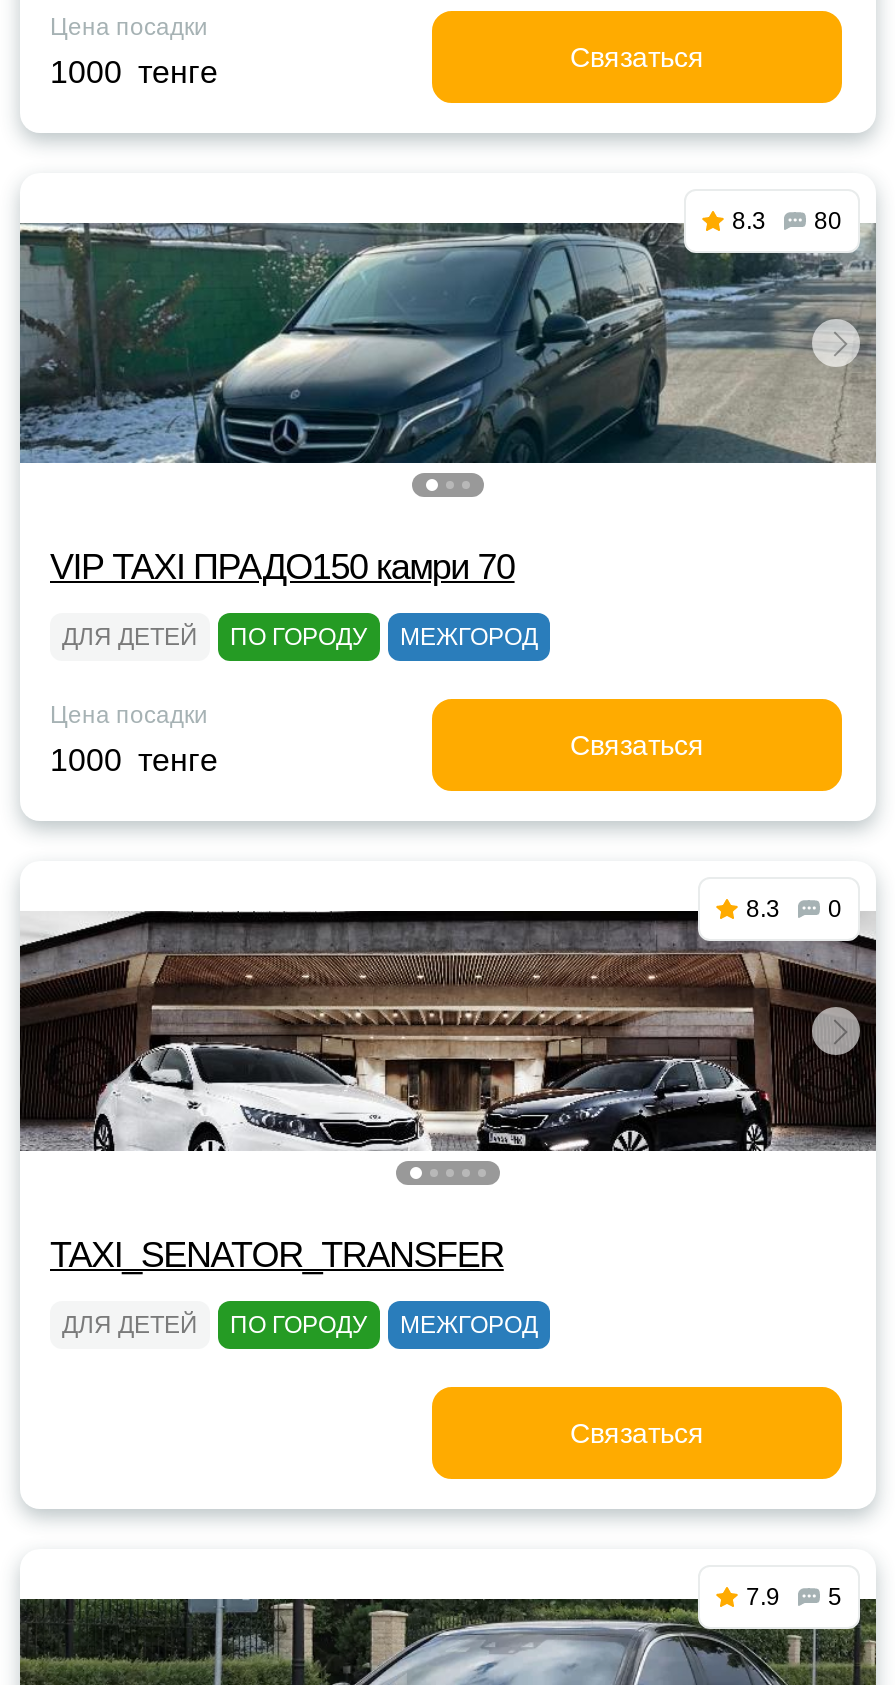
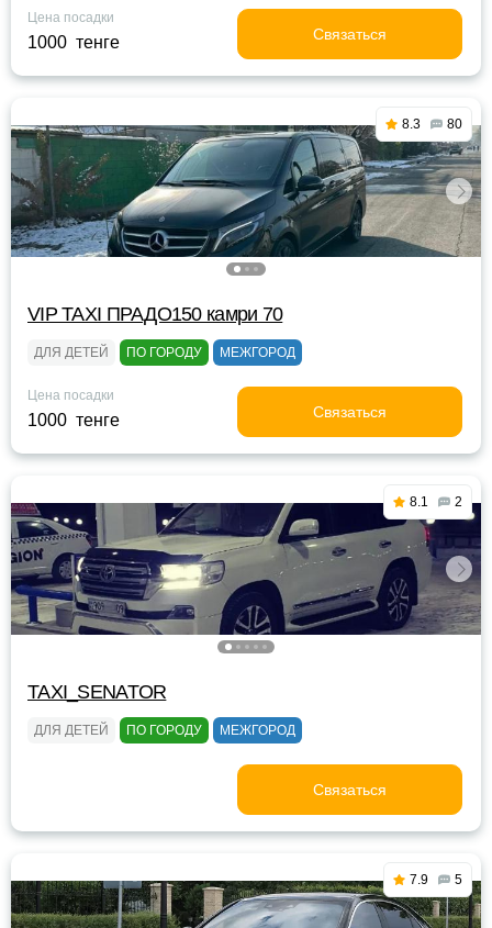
- [image]
- 8.3
- 0
+ [image]
+ 8.1
+ 2

- TAXI_SENATOR_TRANSFER
+ TAXI_SENATOR
